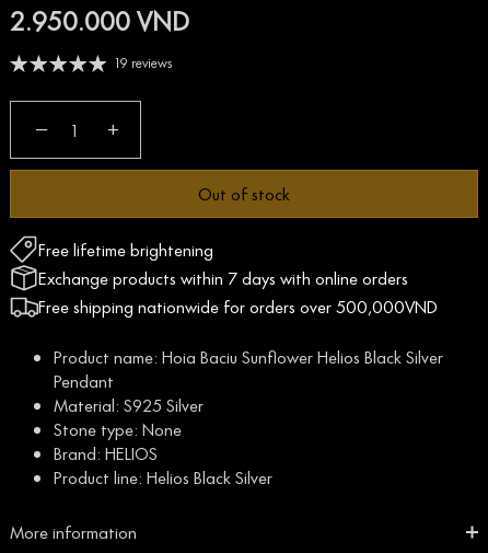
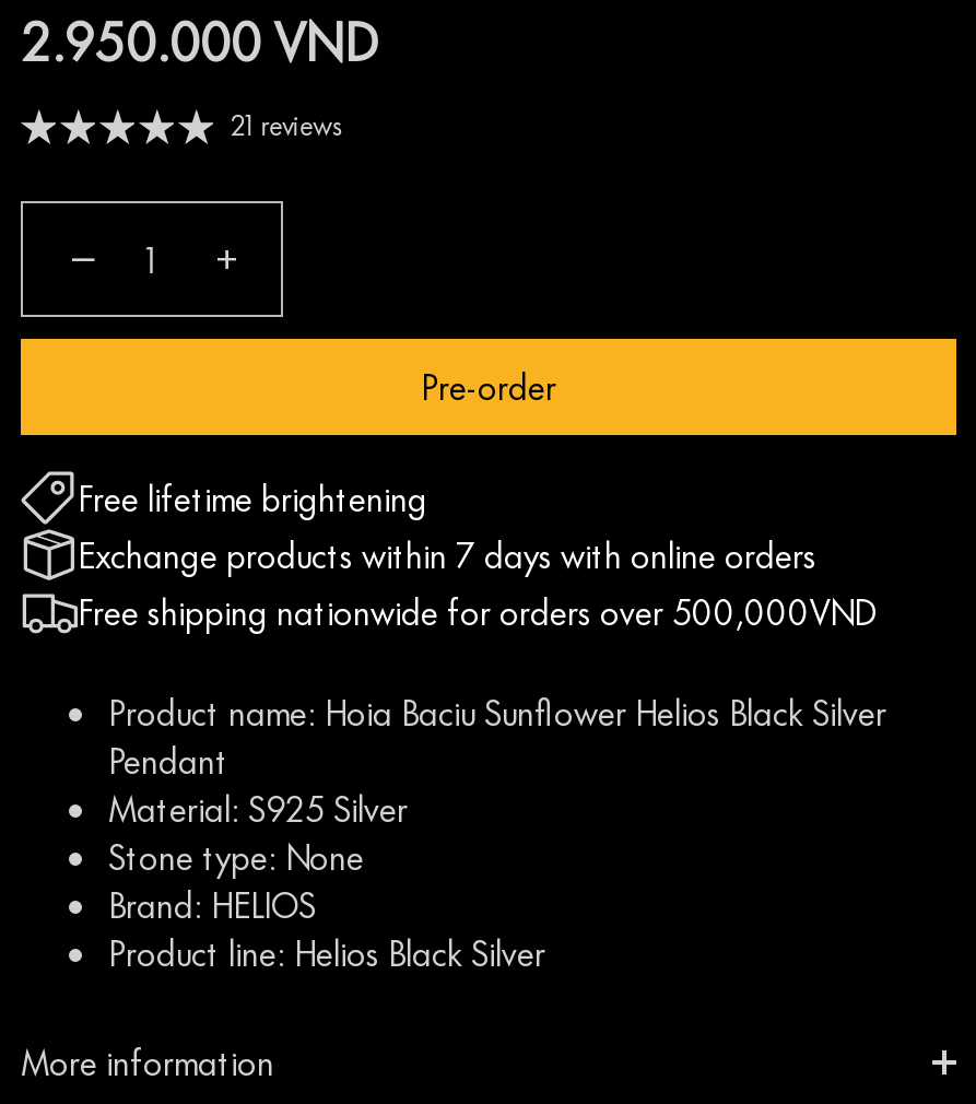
- 19 reviews
+ 21 reviews

- Out of stock
+ Pre-order
